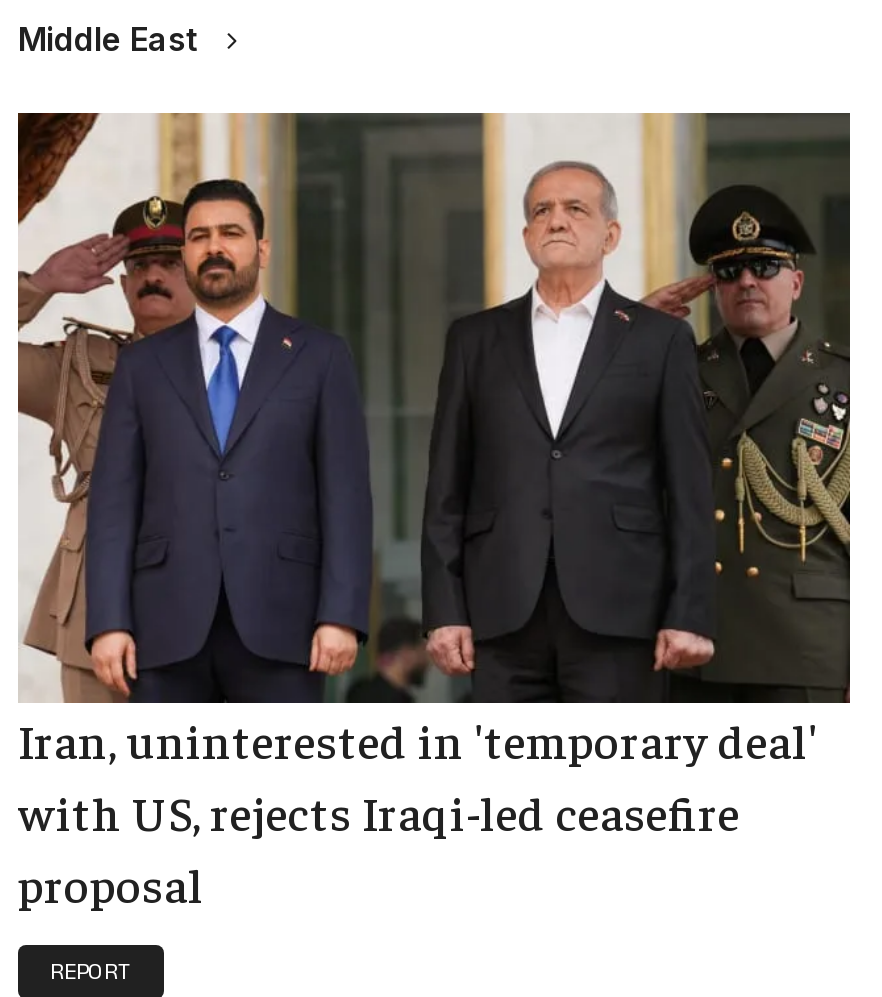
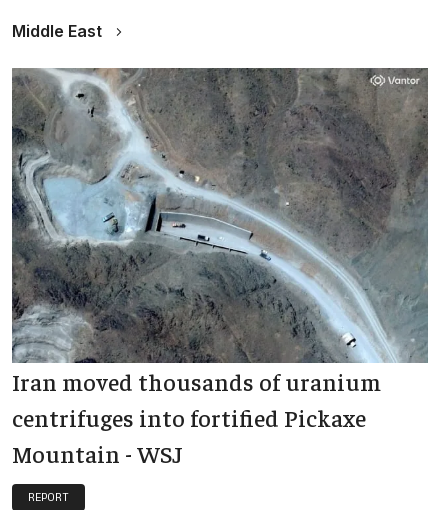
- [image]
- Iran, uninterested in 'temporary deal'
- with US, rejects Iraqi-led ceasefire
- proposal
+ [image]
+ Iran moved thousands of uranium
+ centrifuges into fortified Pickaxe
+ Mountain - WSJ
